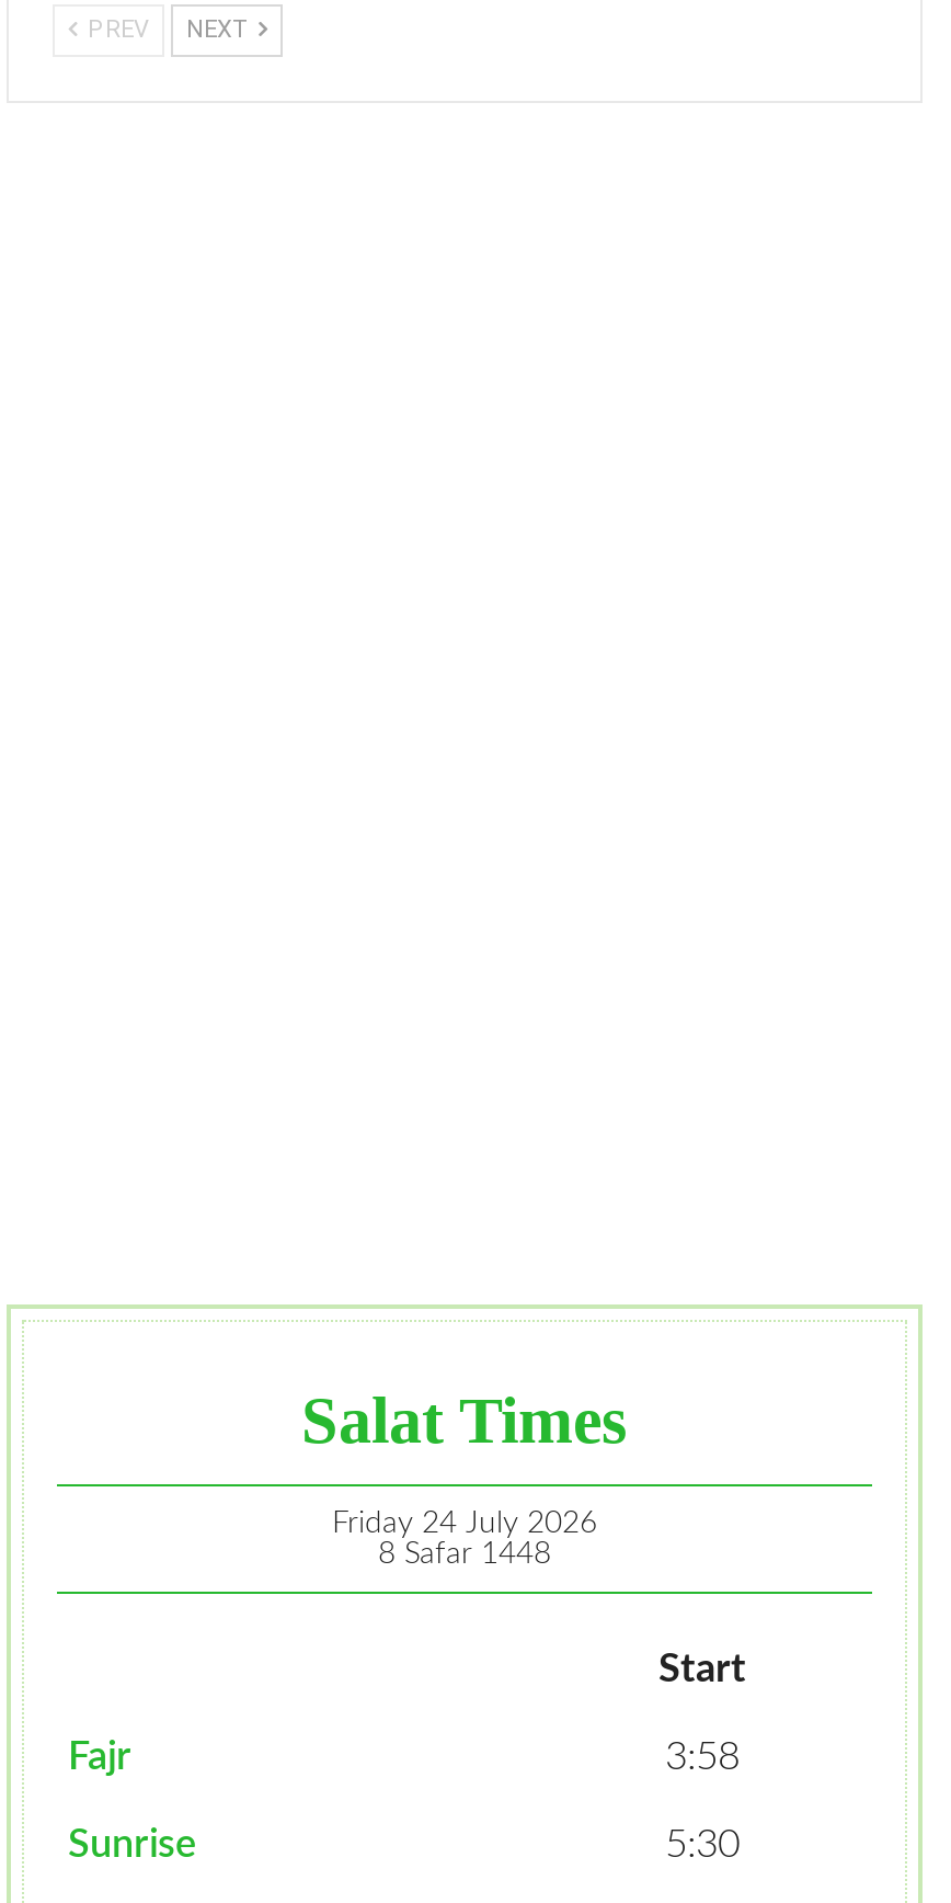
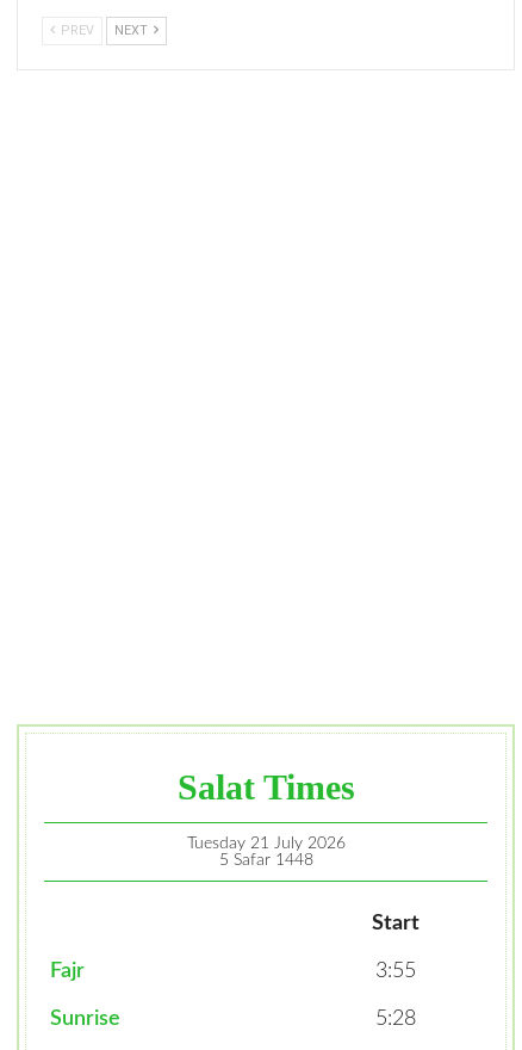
- Friday 24 July 2026
+ Tuesday 21 July 2026

- 8 Safar 1448
+ 5 Safar 1448

- 3:58
+ 3:55

- 5:30
+ 5:28
